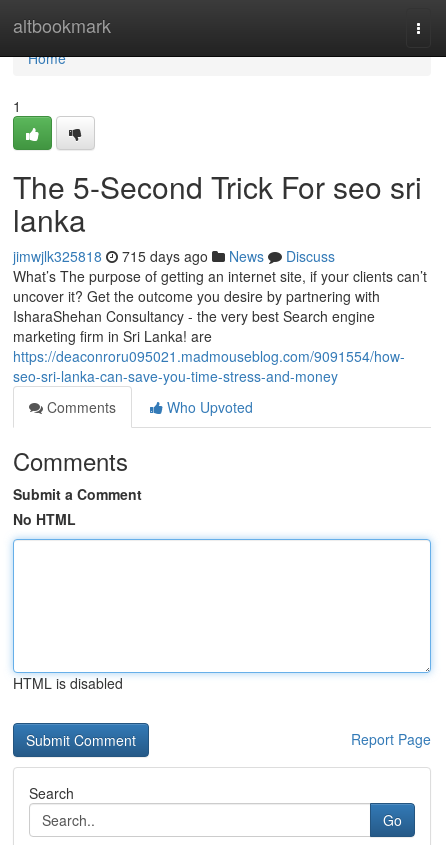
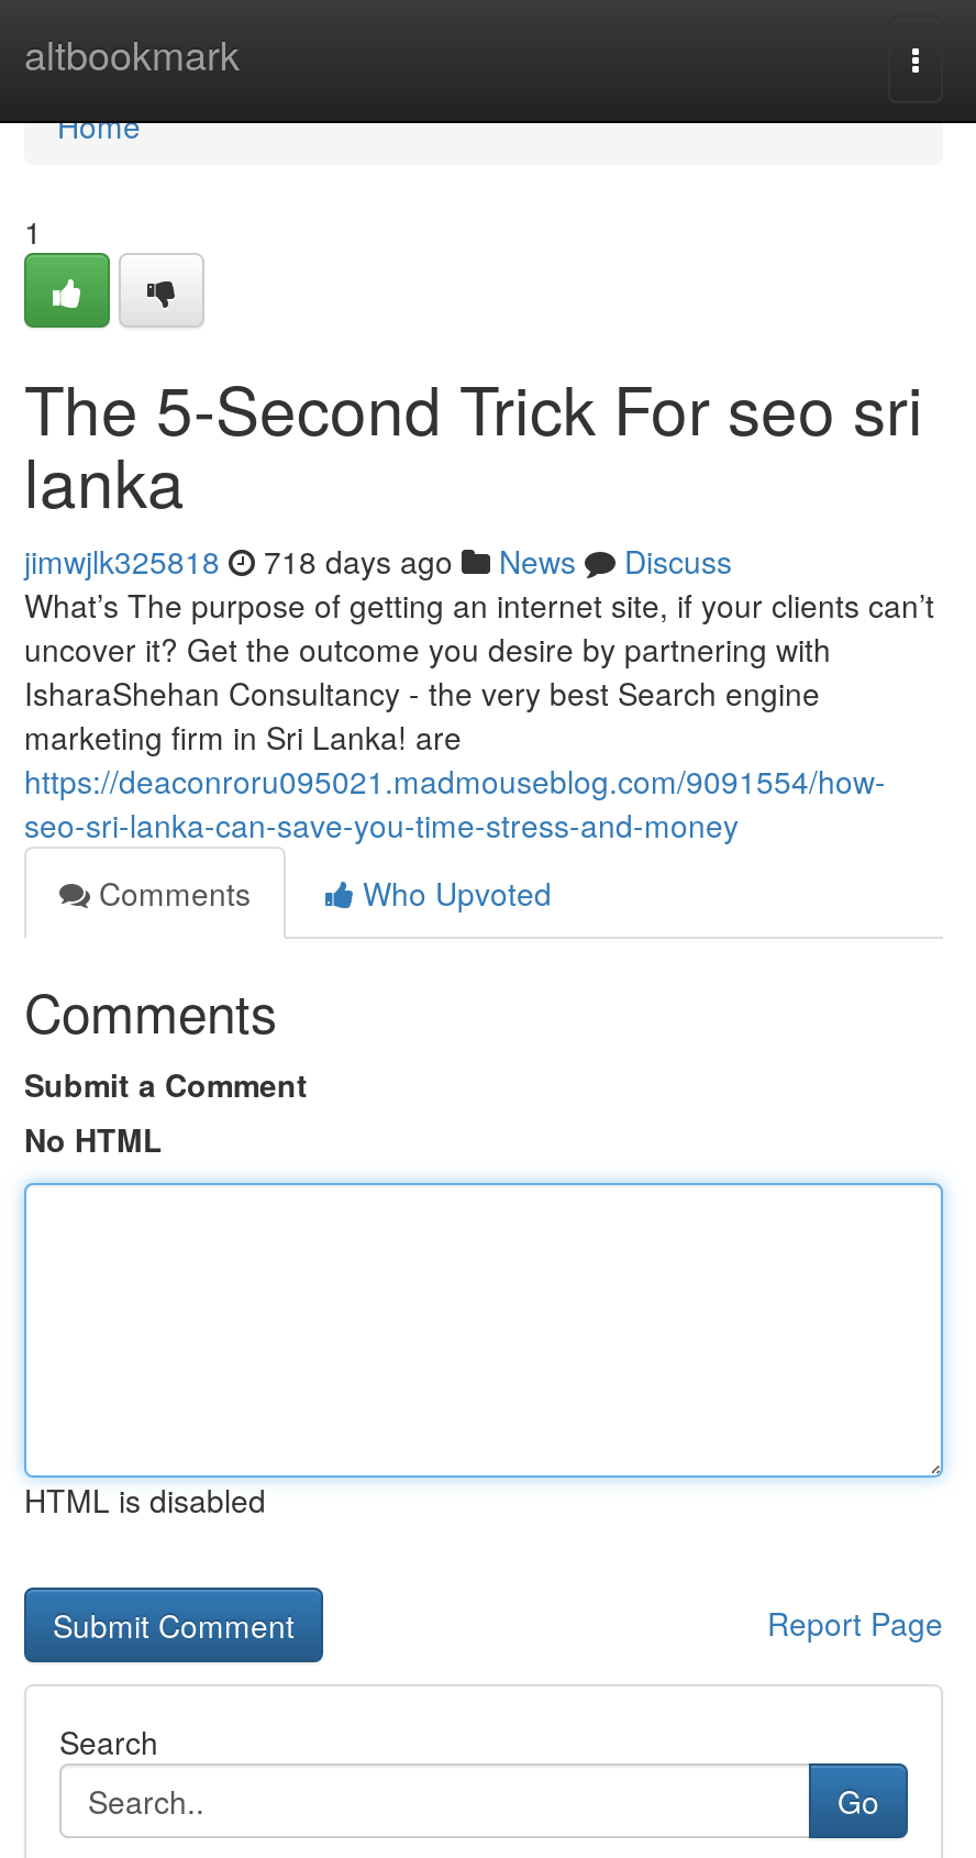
- jimwjlk325818 715 days ago News Discuss
+ jimwjlk325818 718 days ago News Discuss
